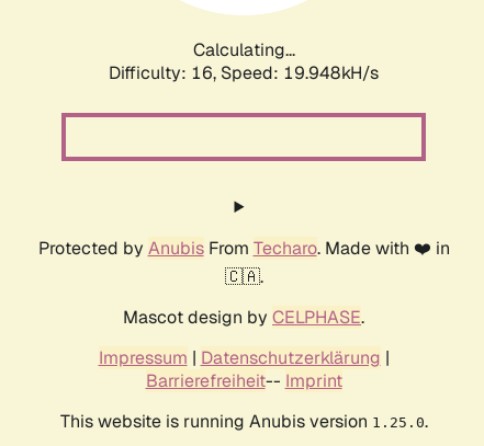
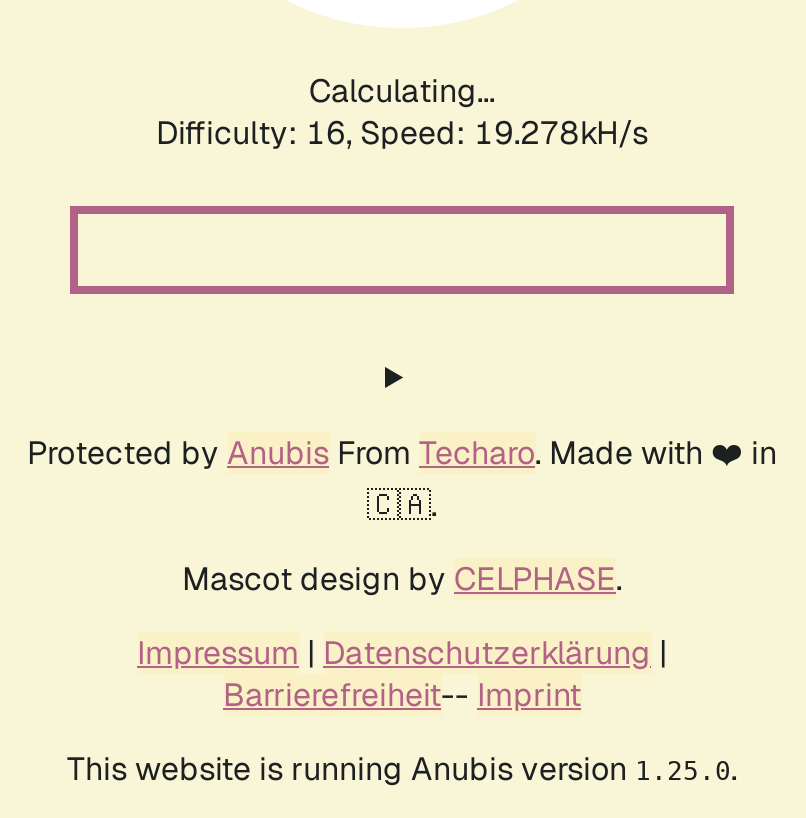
- Difficulty: 16, Speed: 19.948kH/s
+ Difficulty: 16, Speed: 19.278kH/s
